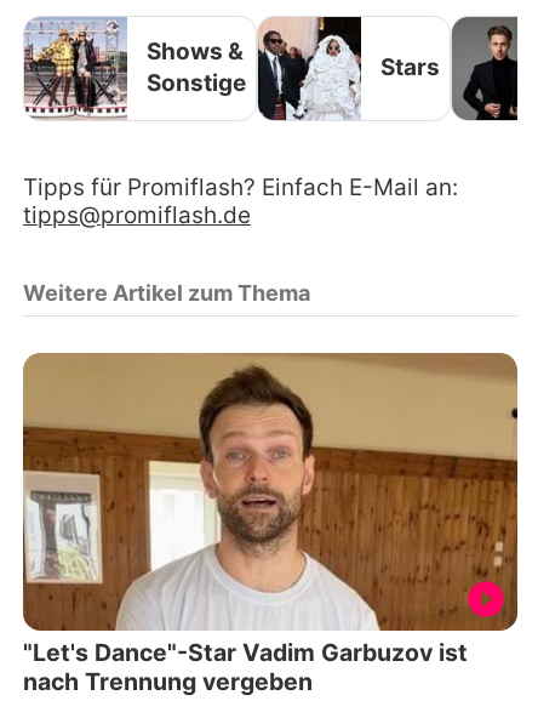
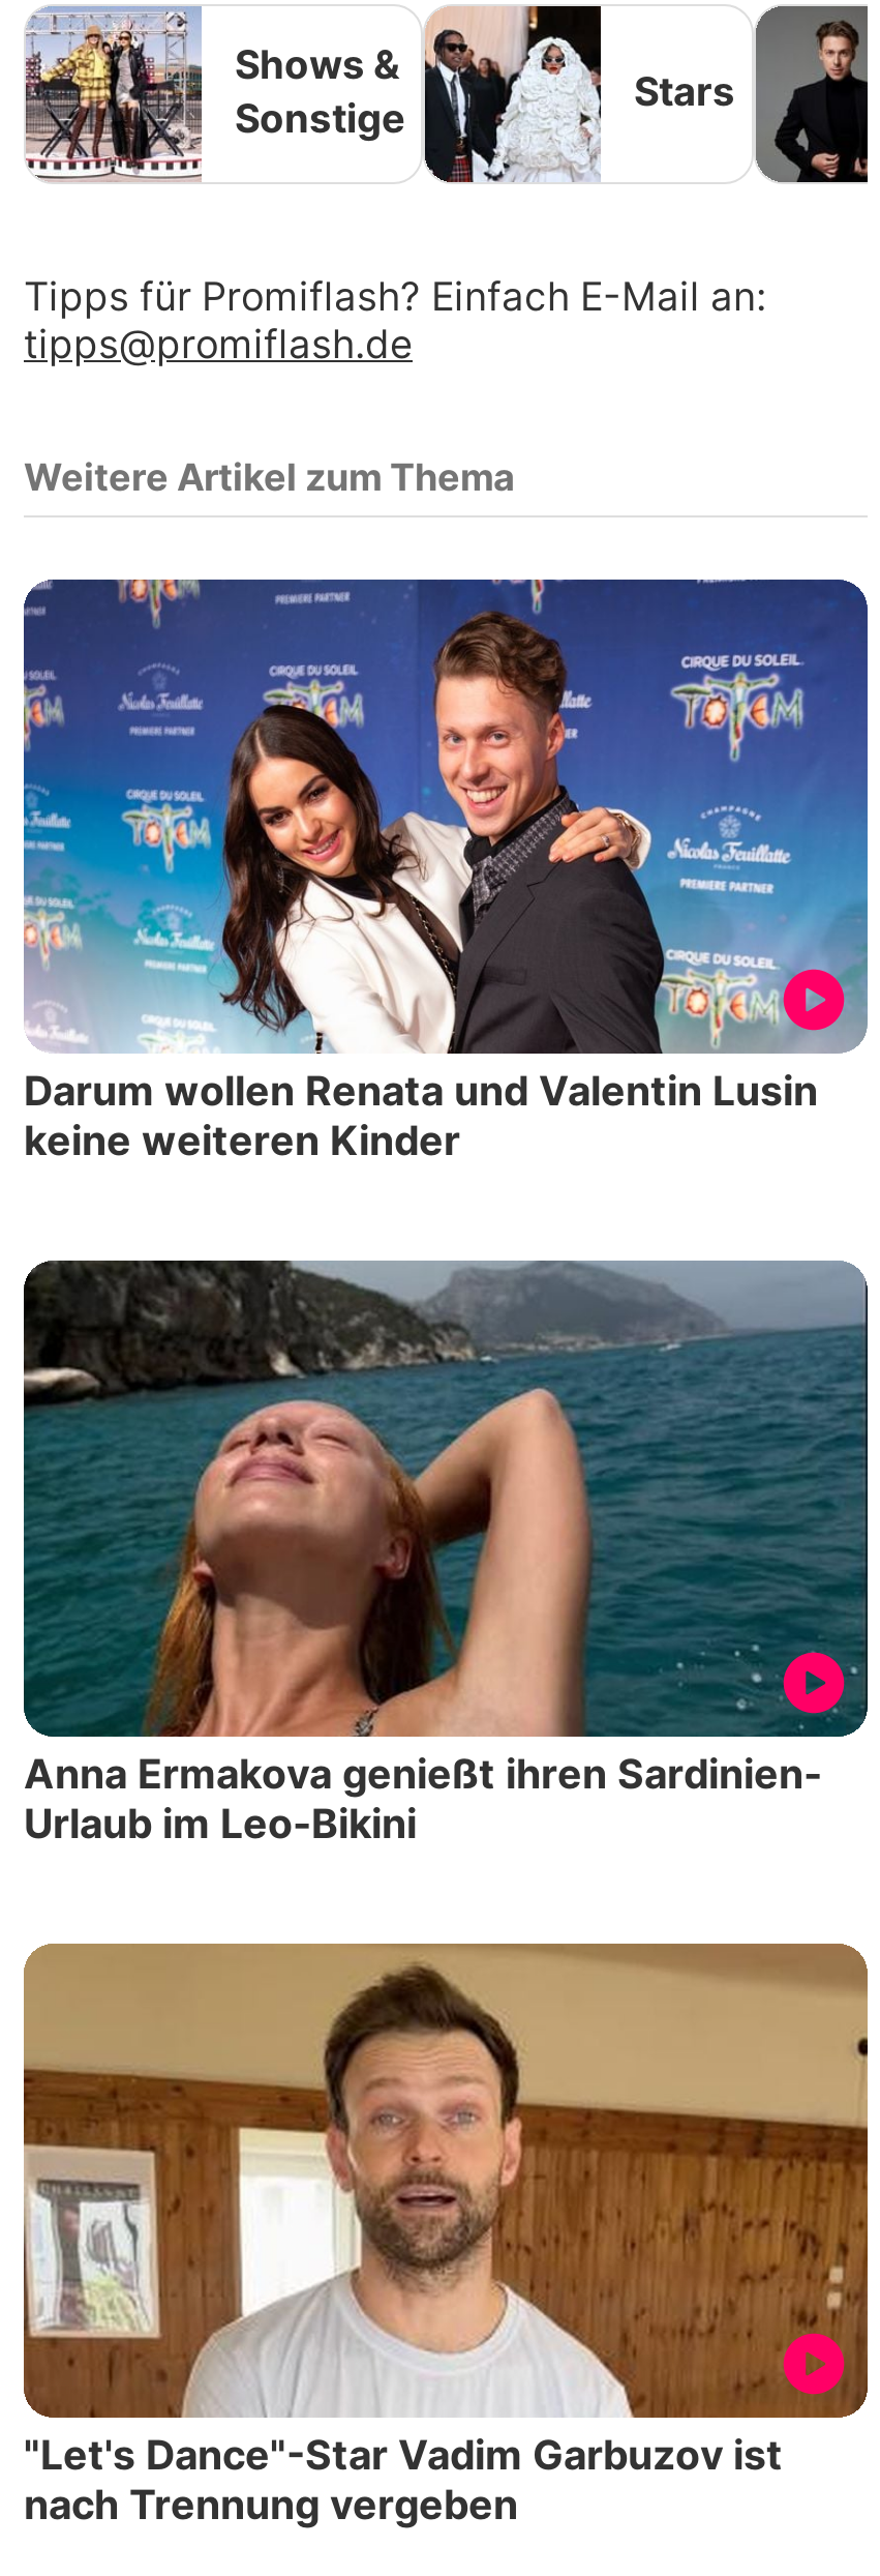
+ [image]
+ Darum wollen Renata und Valentin Lusin
+ keine weiteren Kinder

+ [image]
+ Anna Ermakova genießt ihren Sardinien-
+ Urlaub im Leo-Bikini
